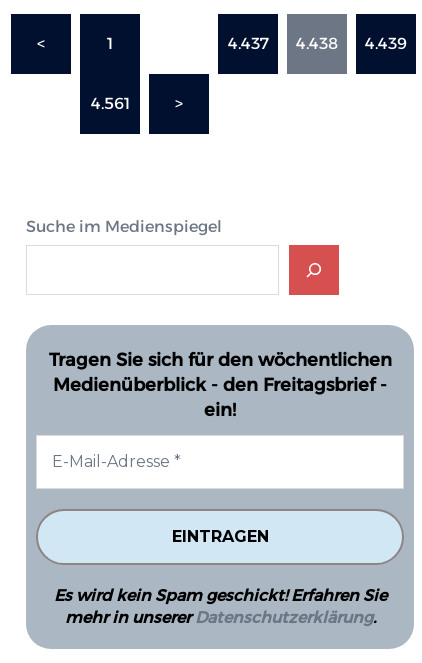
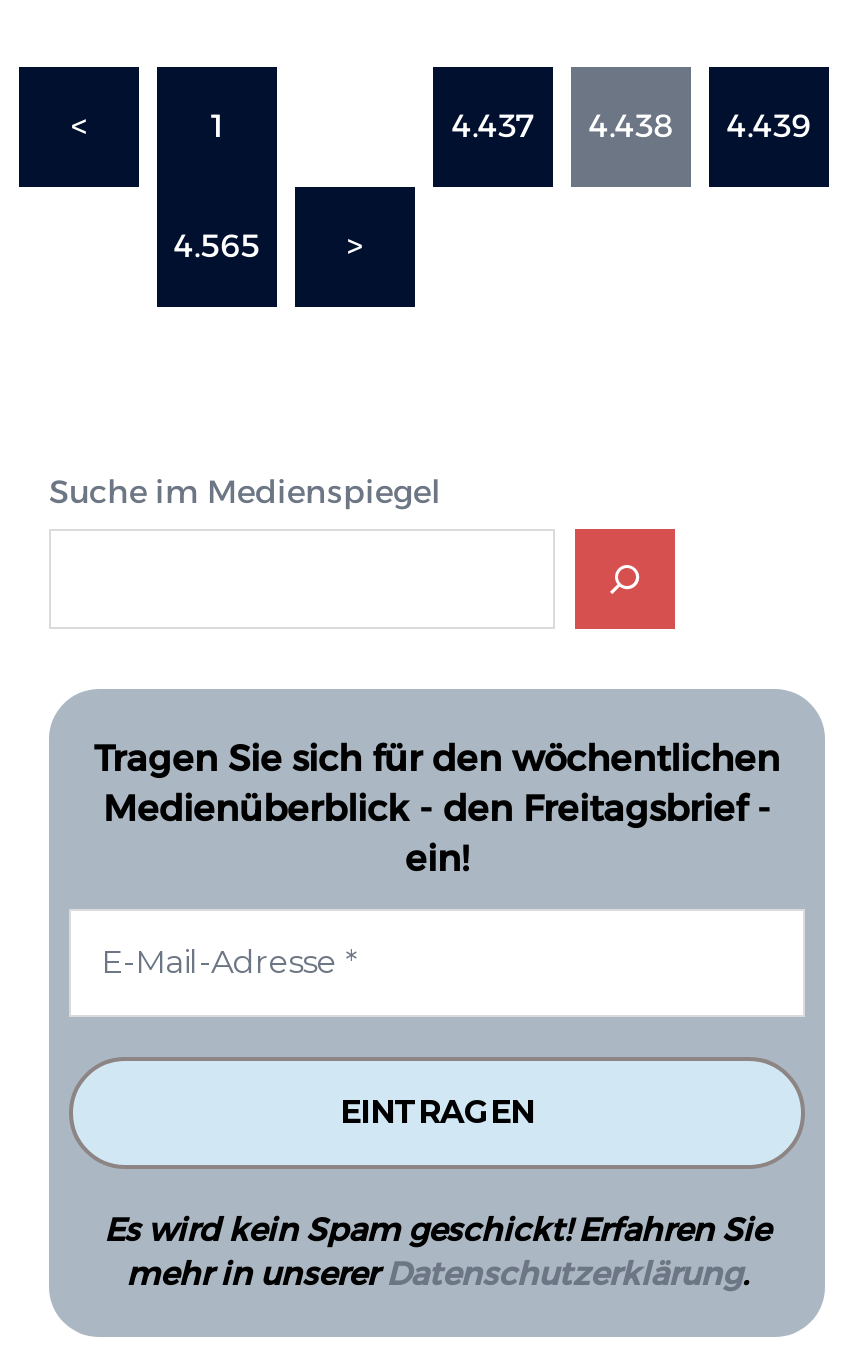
- 4.561
+ 4.565
